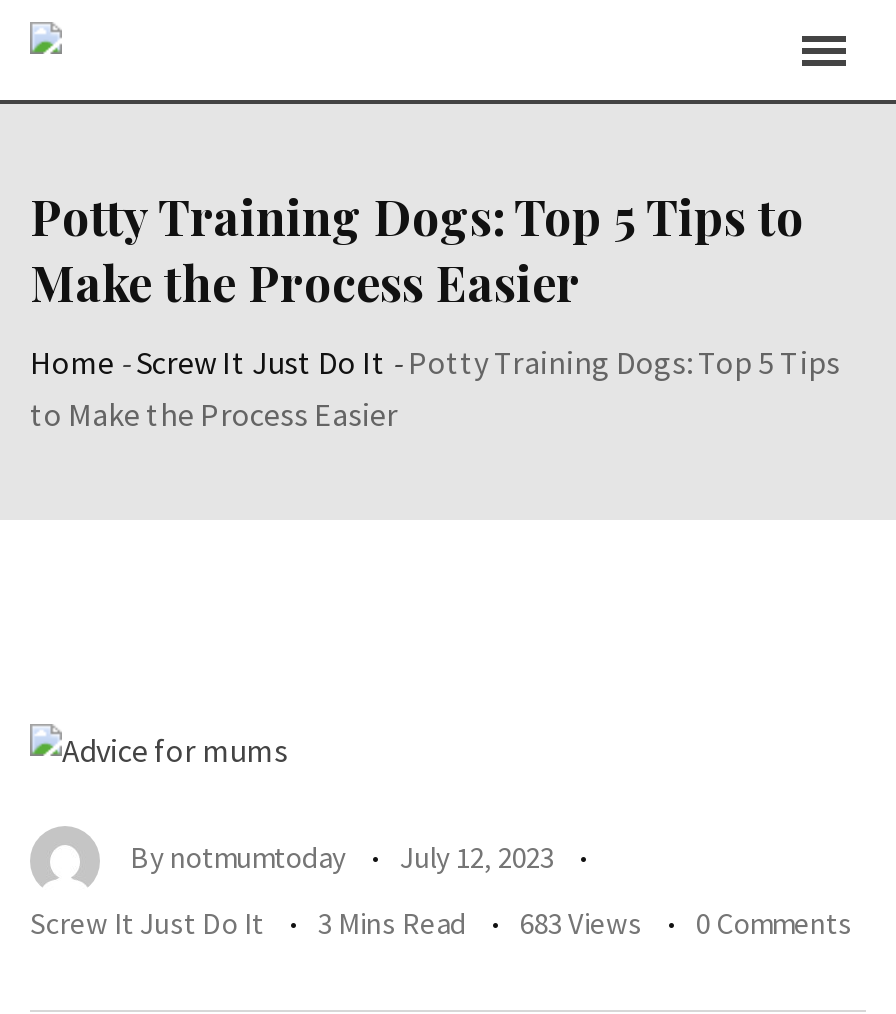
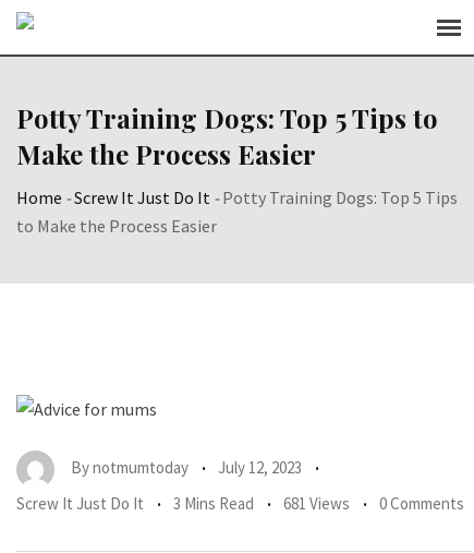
- Screw It Just Do It 3 Mins Read 683 Views 0 Comments
+ Screw It Just Do It 3 Mins Read 681 Views 0 Comments
